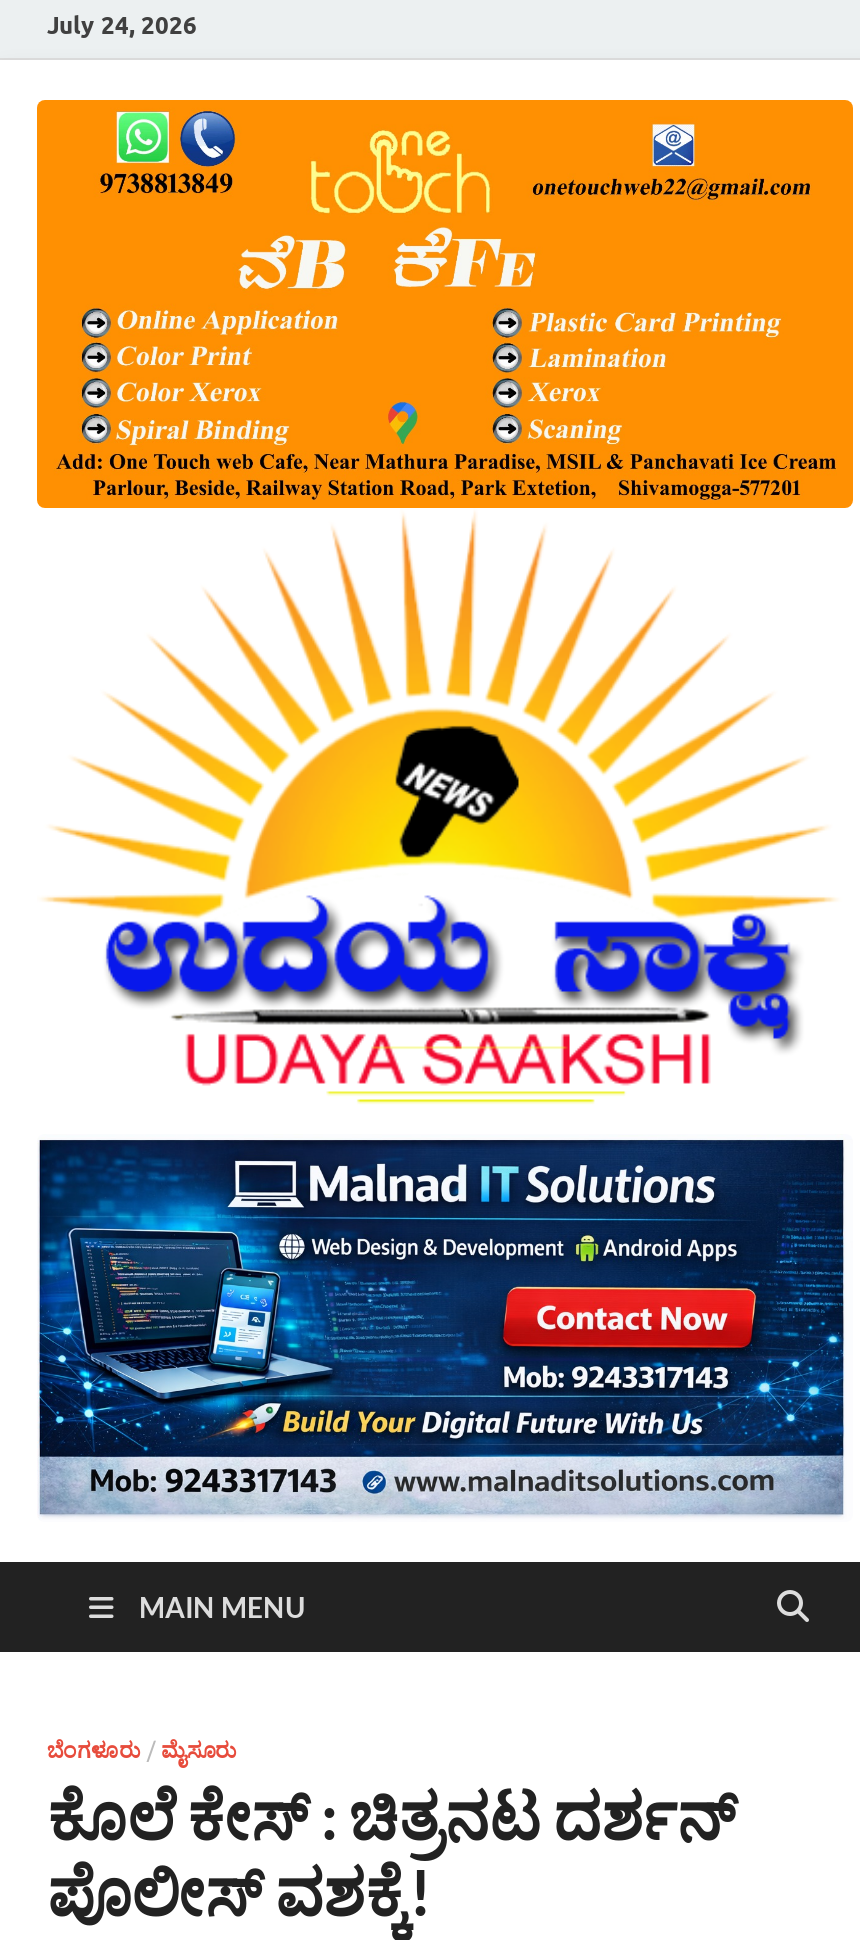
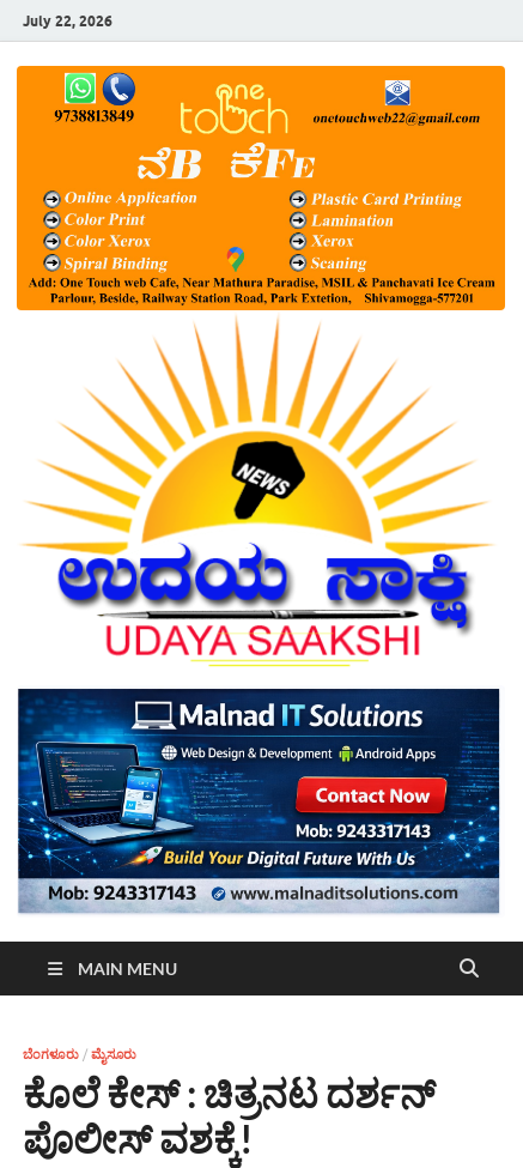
- July 24, 2026
+ July 22, 2026
